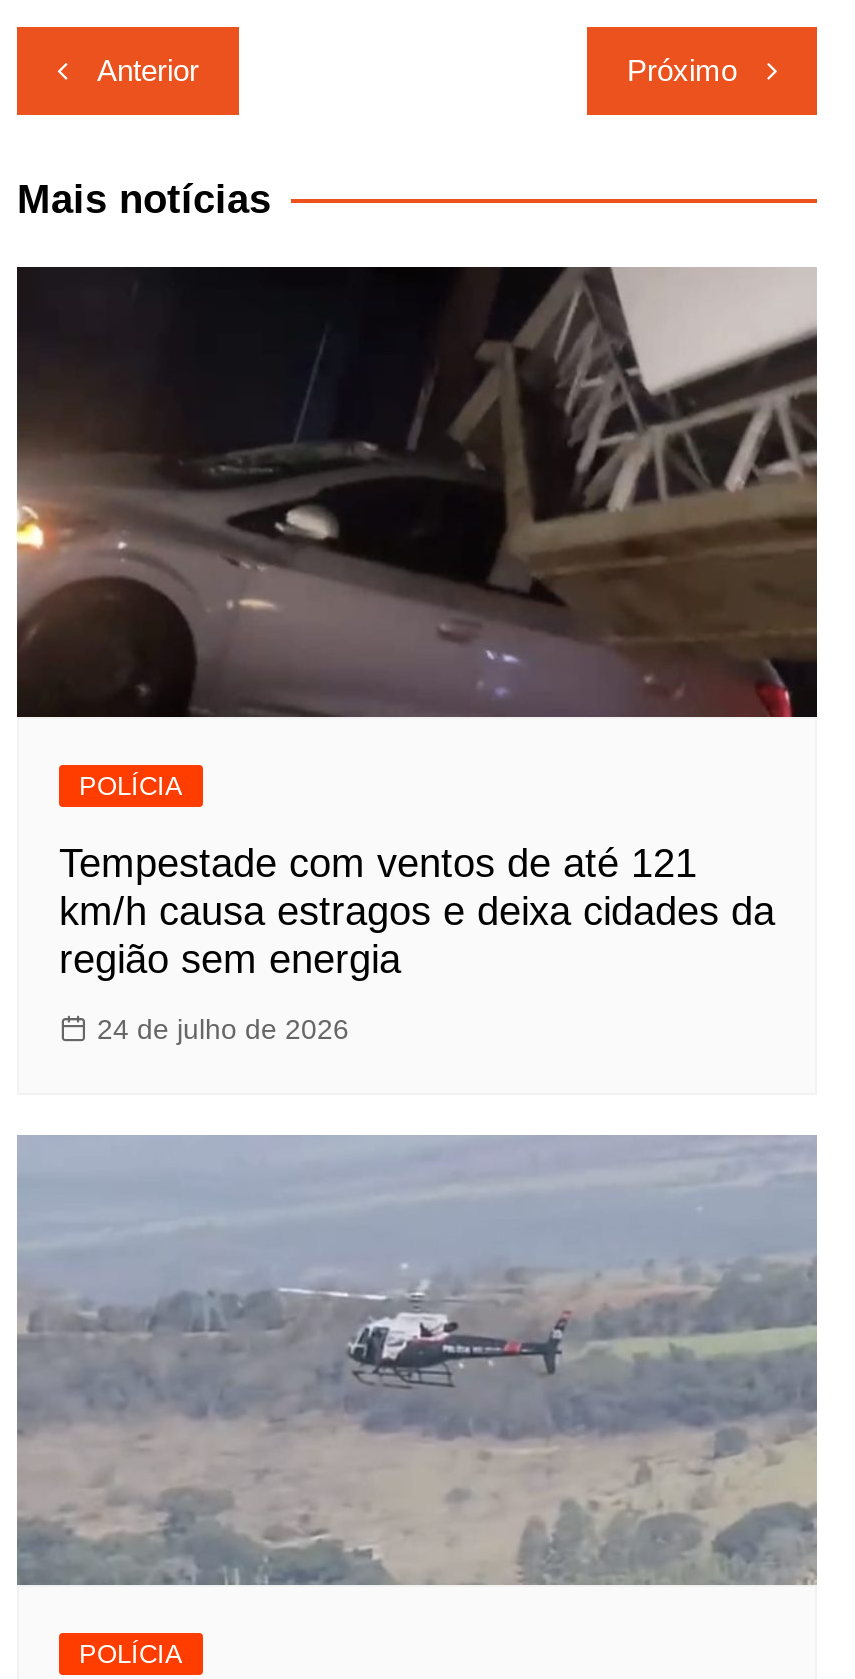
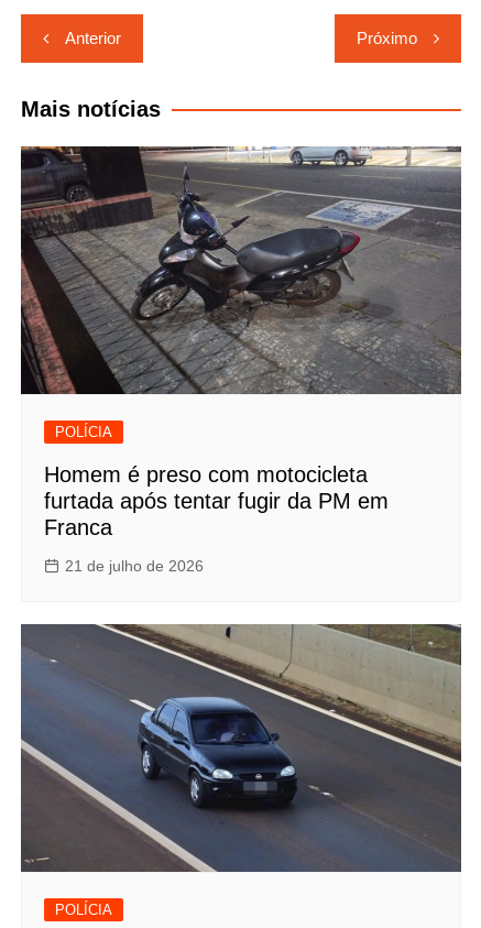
- [image]
+ [image]

- Tempestade com ventos de até 121
- km/h causa estragos e deixa cidades da
- região sem energia
+ Homem é preso com motocicleta
+ furtada após tentar fugir da PM em
+ Franca

- 24 de julho de 2026
+ 21 de julho de 2026

- [image]
+ [image]
